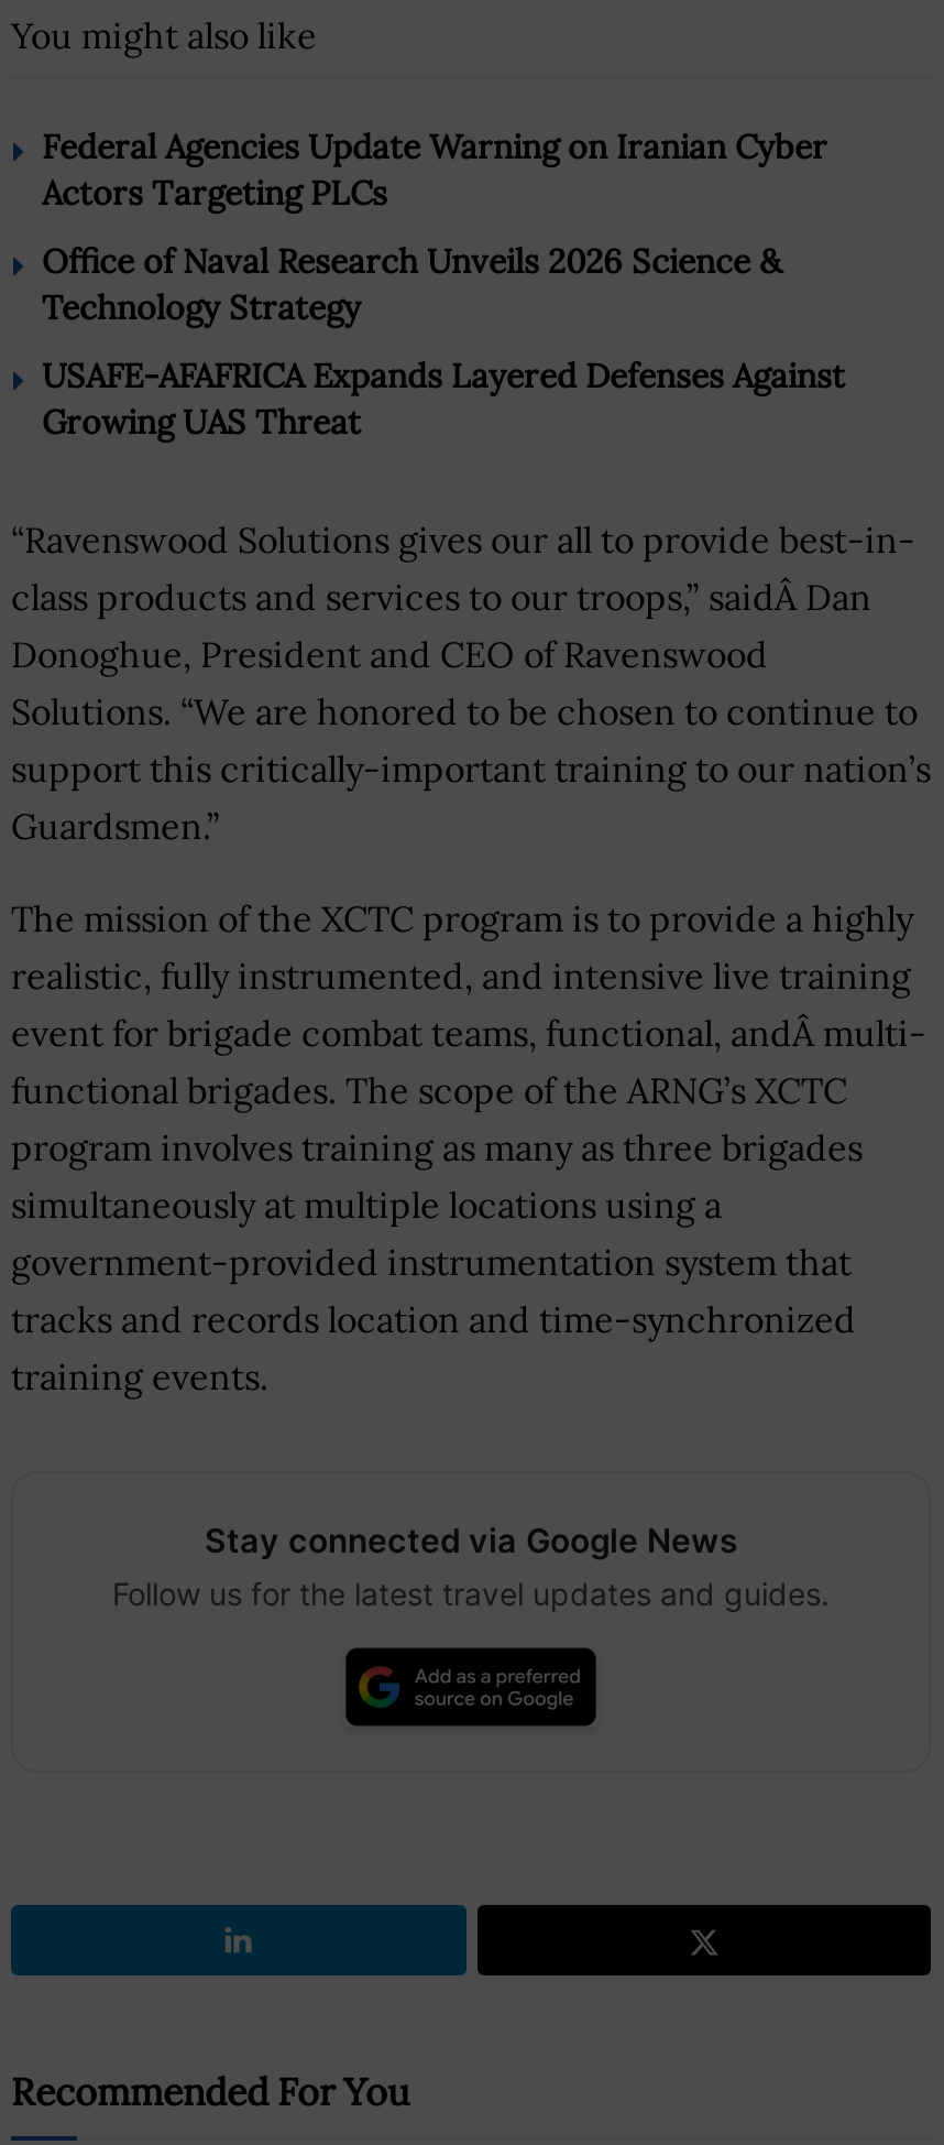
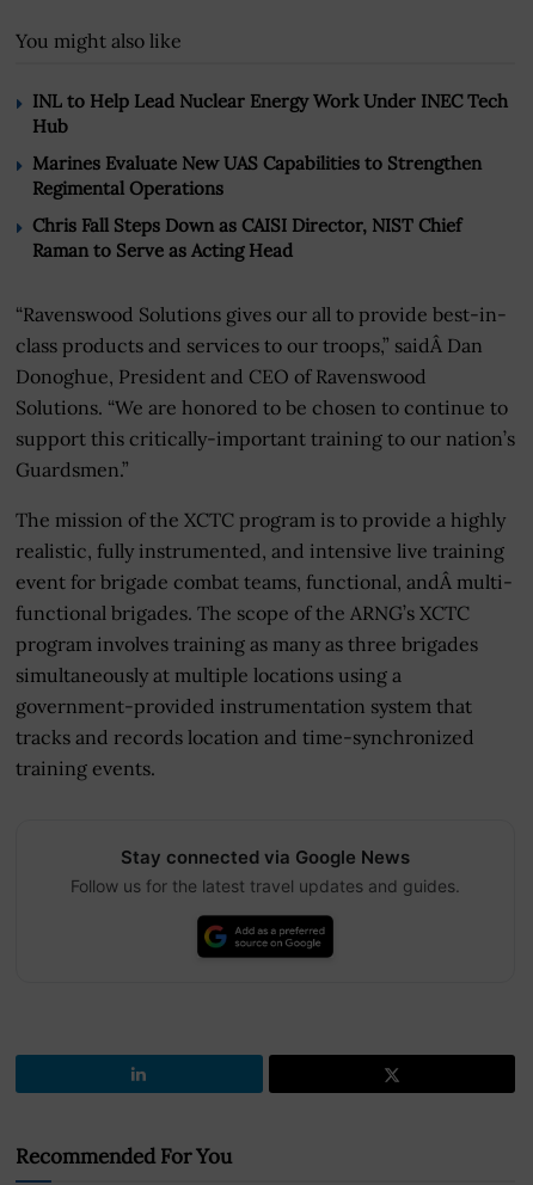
- Federal Agencies Update Warning on Iranian Cyber
- Actors Targeting PLCs
+ INL to Help Lead Nuclear Energy Work Under INEC Tech
+ Hub

- Office of Naval Research Unveils 2026 Science &
- Technology Strategy
+ Marines Evaluate New UAS Capabilities to Strengthen
+ Regimental Operations

- USAFE-AFAFRICA Expands Layered Defenses Against
- Growing UAS Threat
+ Chris Fall Steps Down as CAISI Director, NIST Chief
+ Raman to Serve as Acting Head
